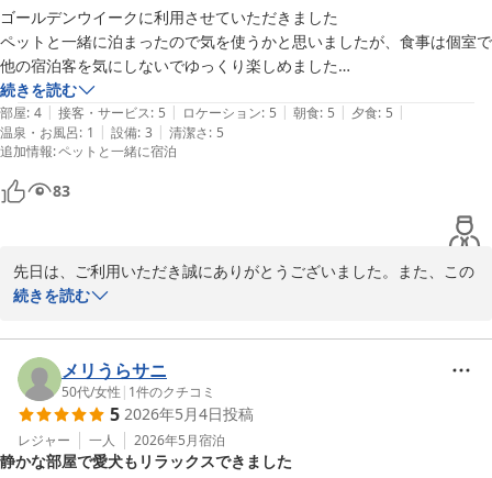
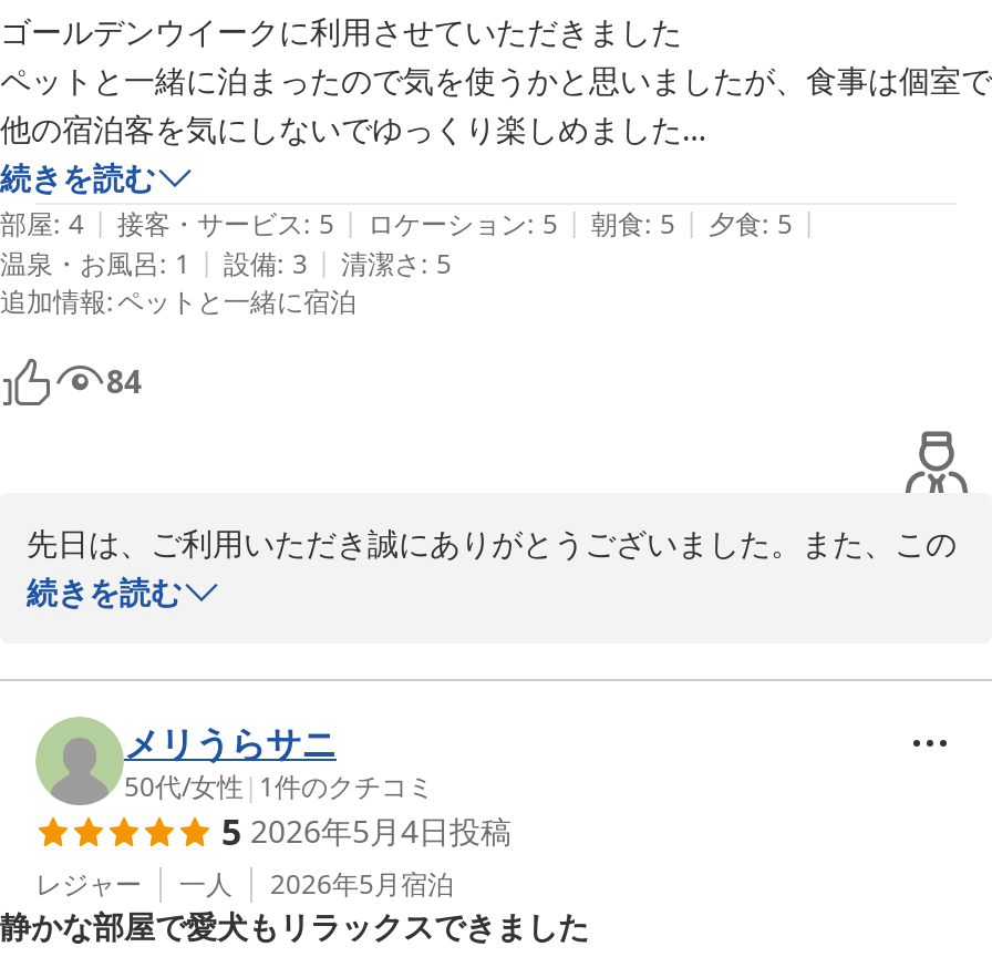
- 83
+ 84
